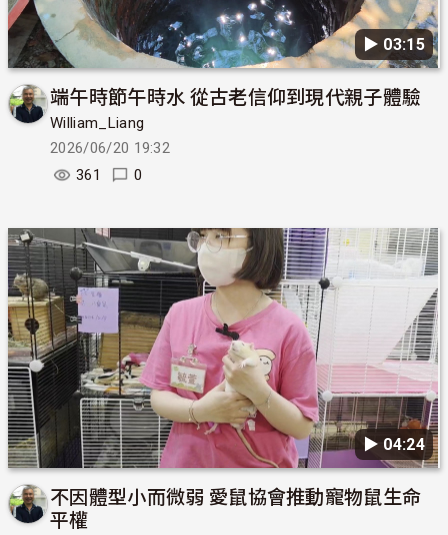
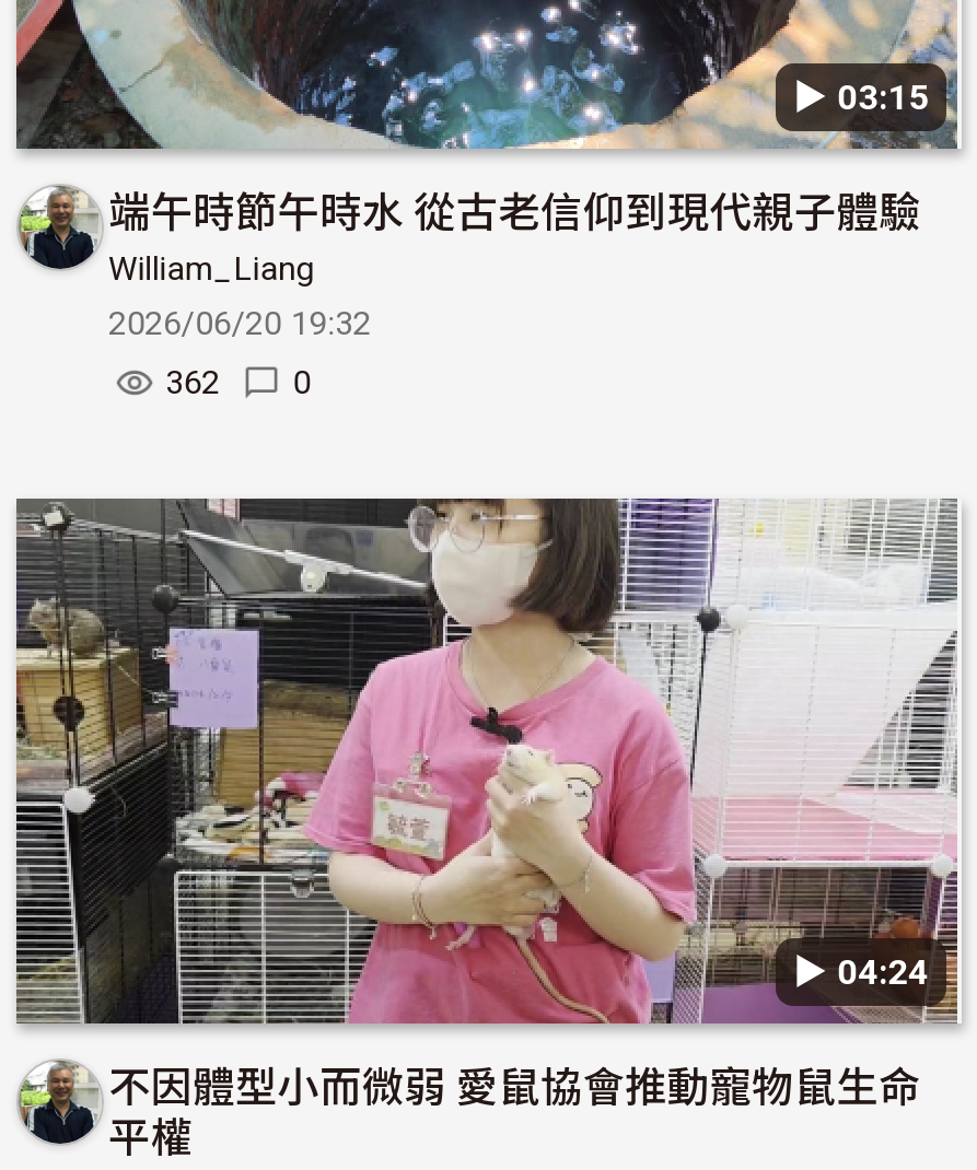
- 361 0
+ 362 0
